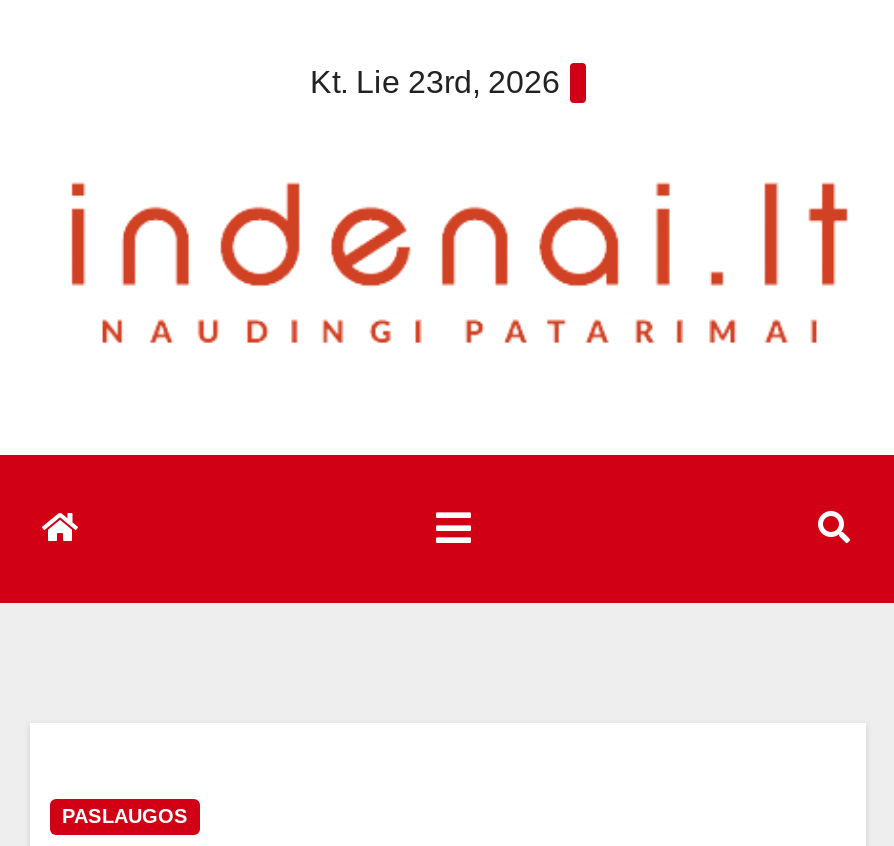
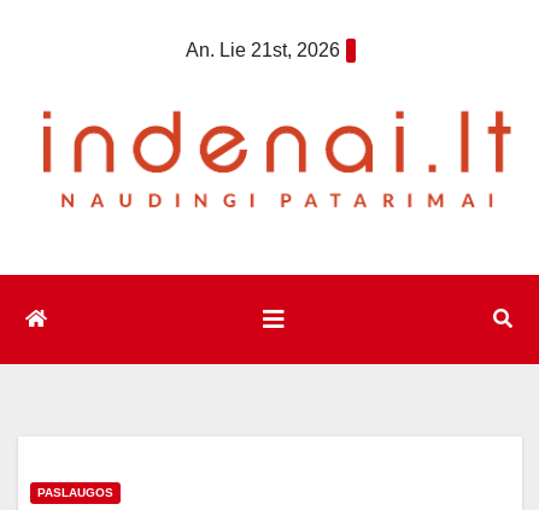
- Kt. Lie 23rd, 2026
+ An. Lie 21st, 2026
